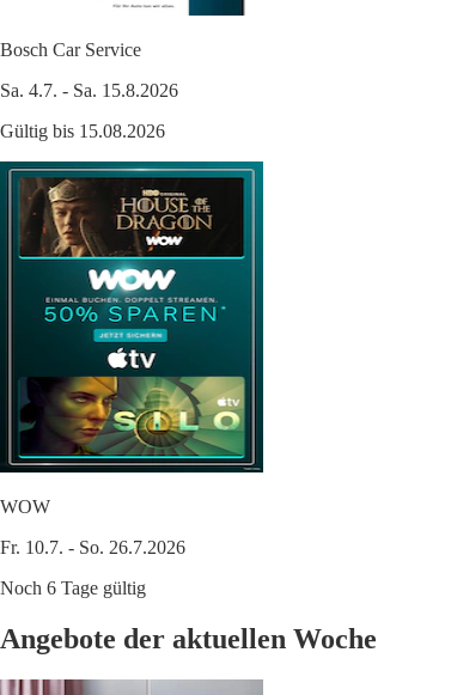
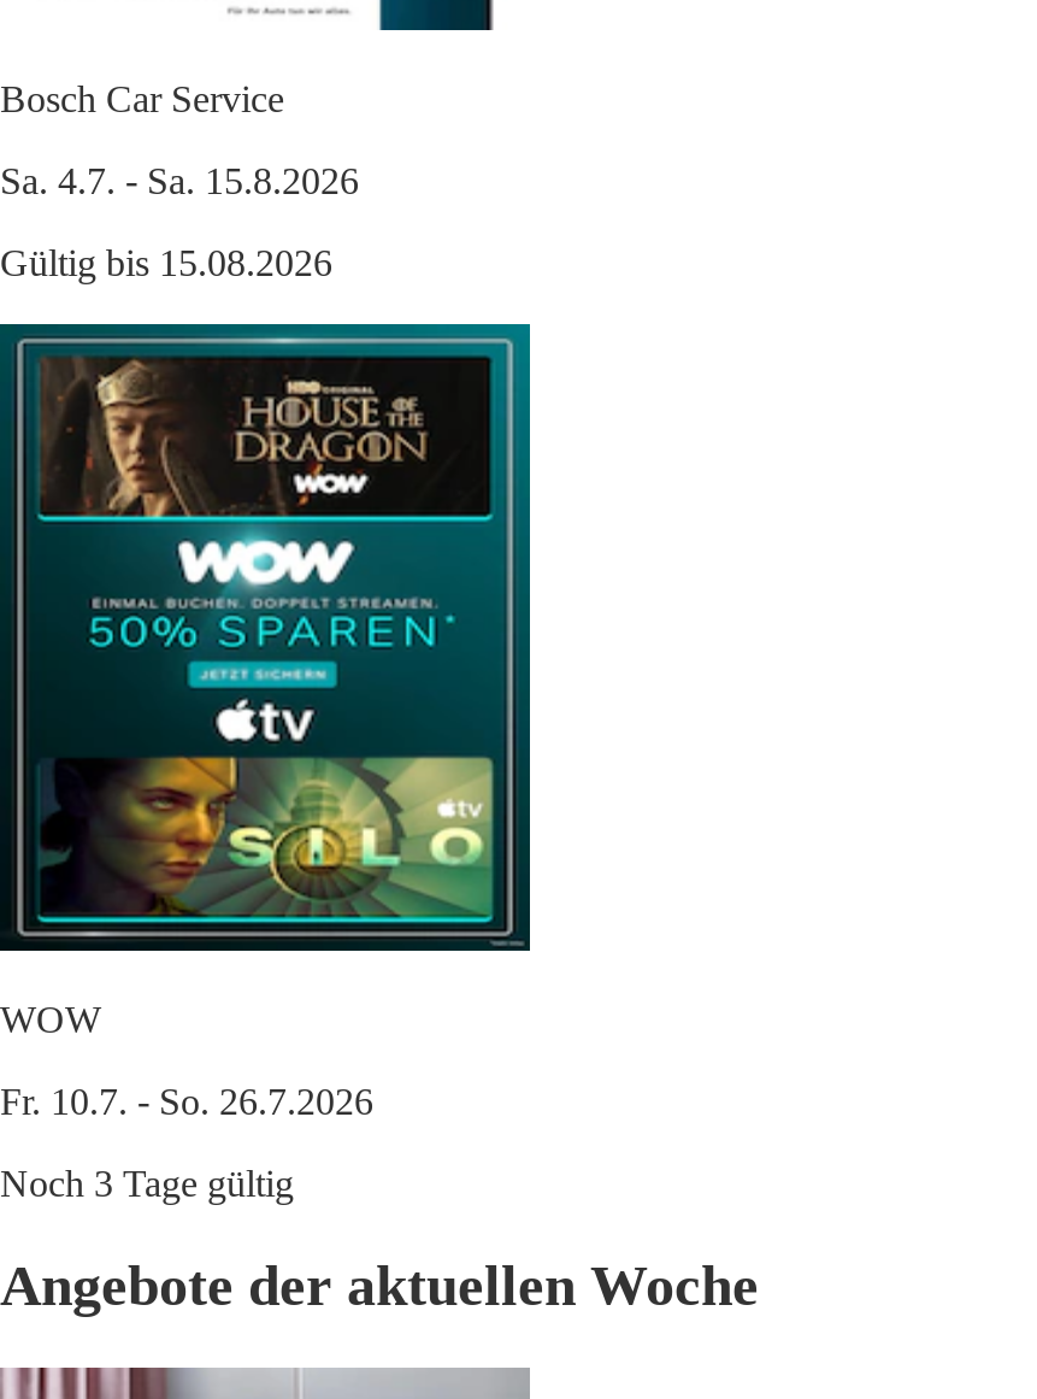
- Noch 6 Tage gültig
+ Noch 3 Tage gültig
